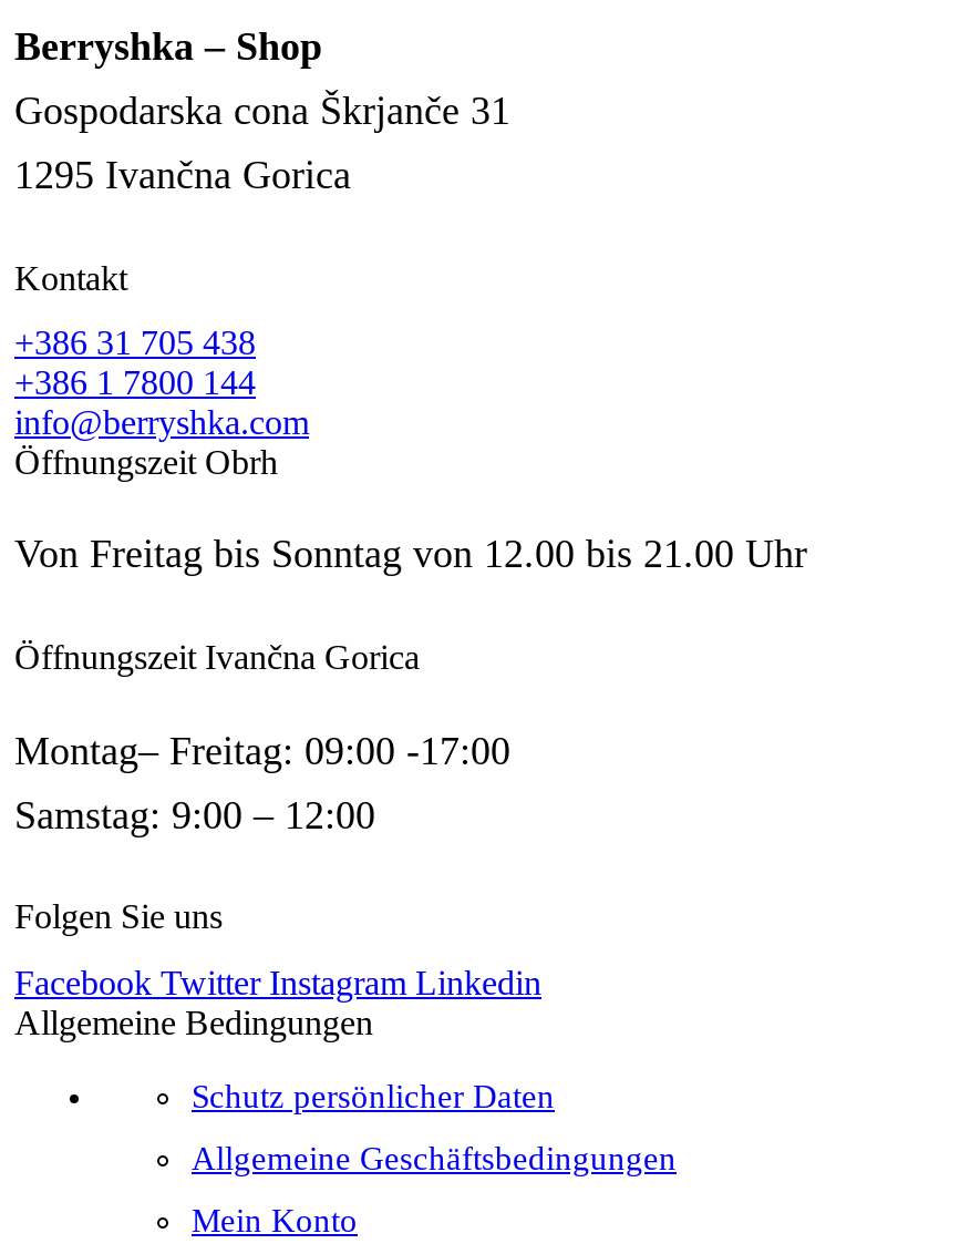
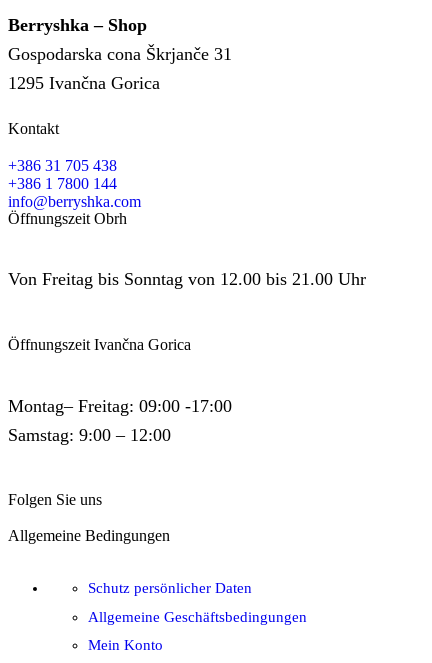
- Facebook Twitter Instagram Linkedin
